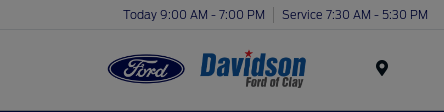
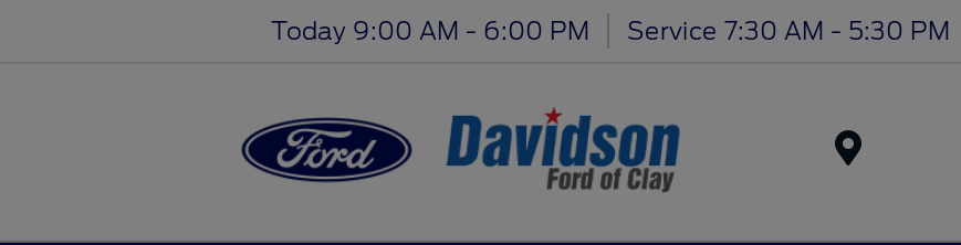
- Today 9:00 AM - 7:00 PM Service 7:30 AM - 5:30 PM
+ Today 9:00 AM - 6:00 PM Service 7:30 AM - 5:30 PM
